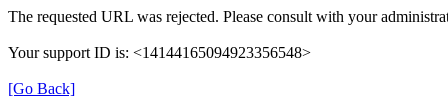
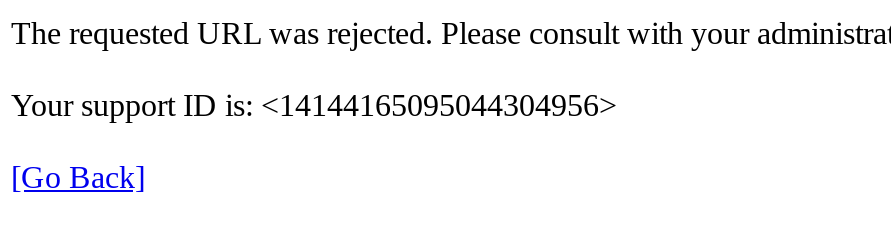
- Your support ID is: <14144165094923356548>
+ Your support ID is: <14144165095044304956>
